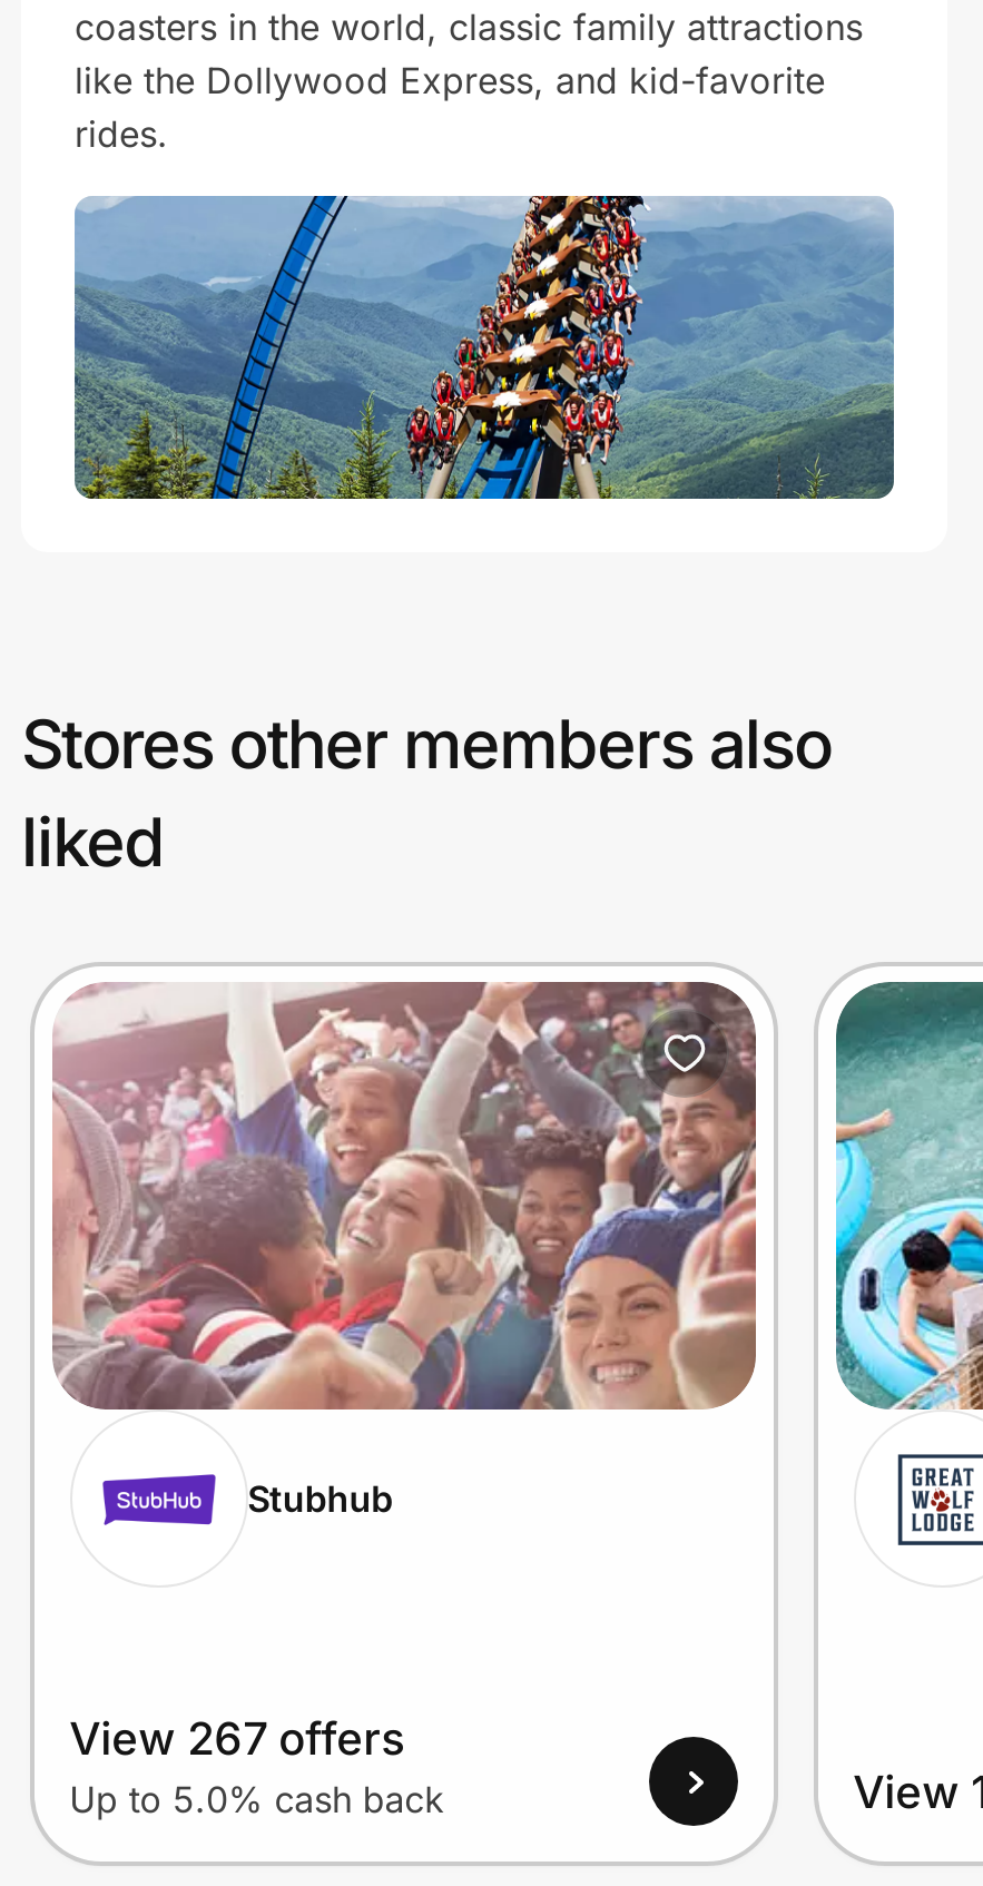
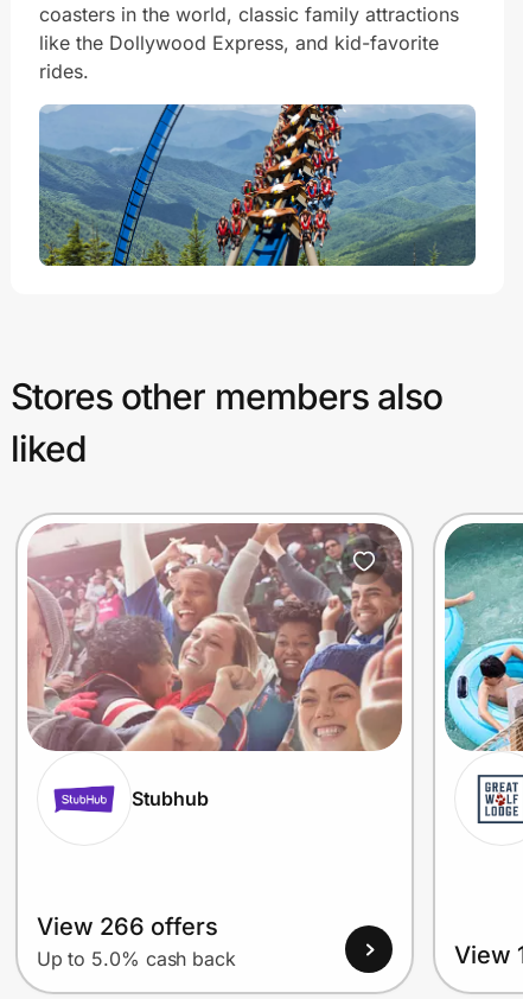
- View 267 offers
+ View 266 offers
